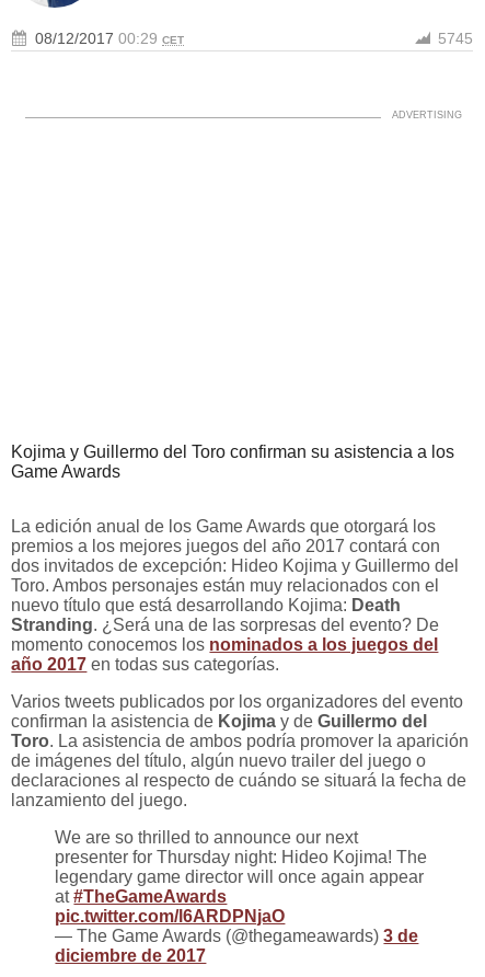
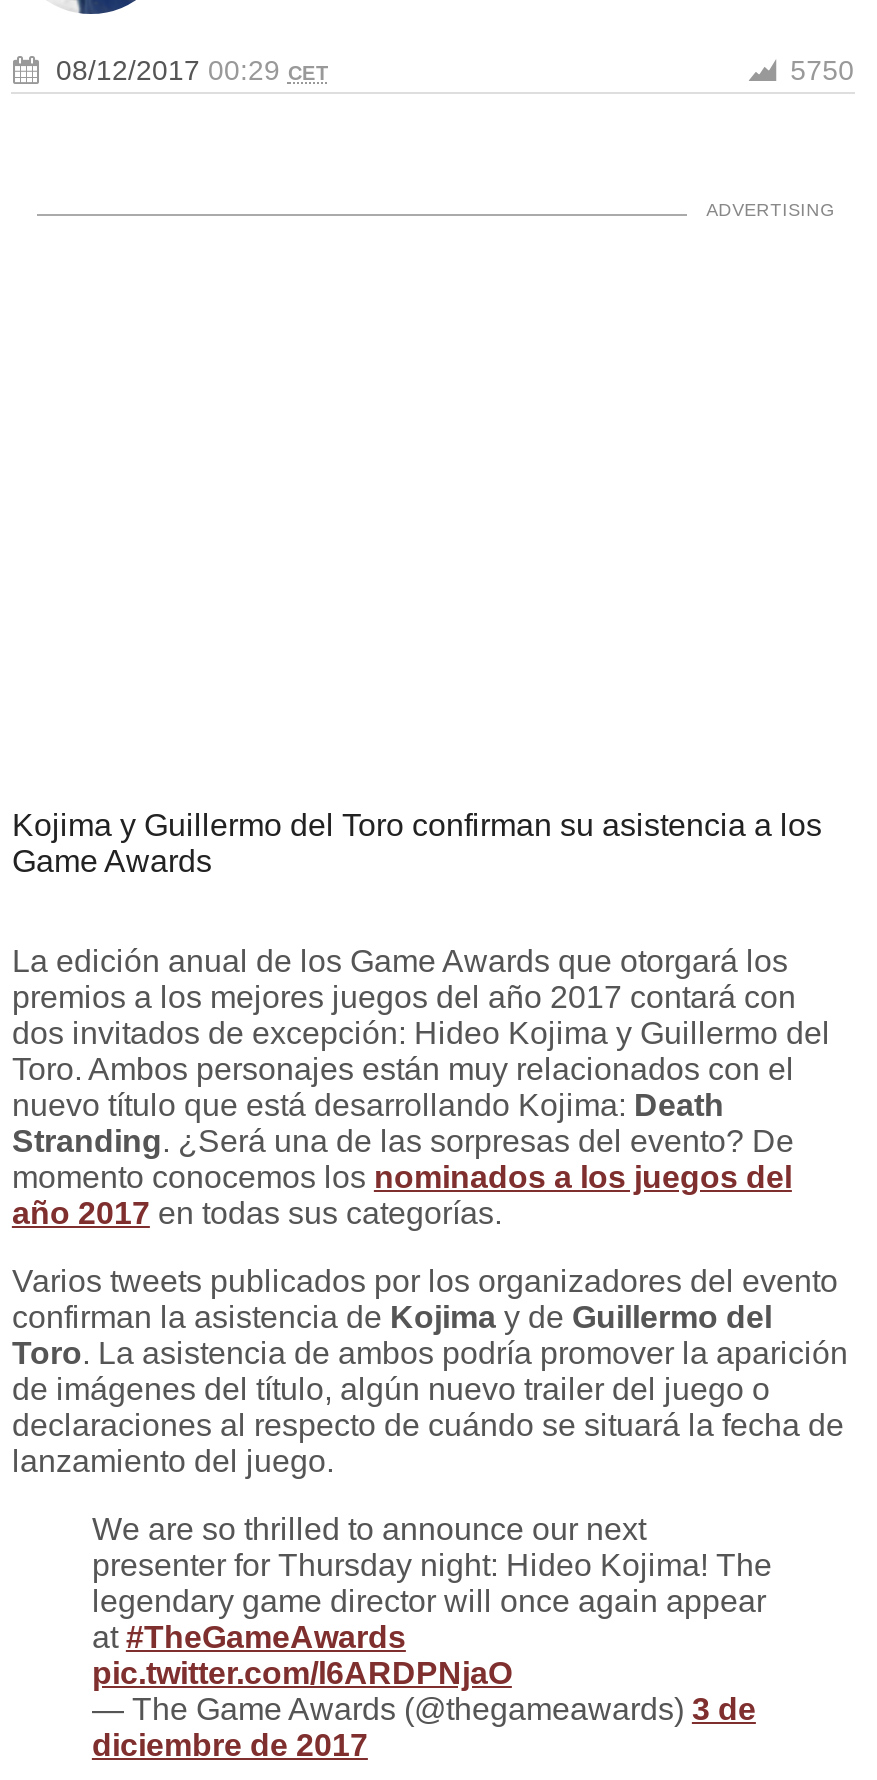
- 5745
+ 5750
